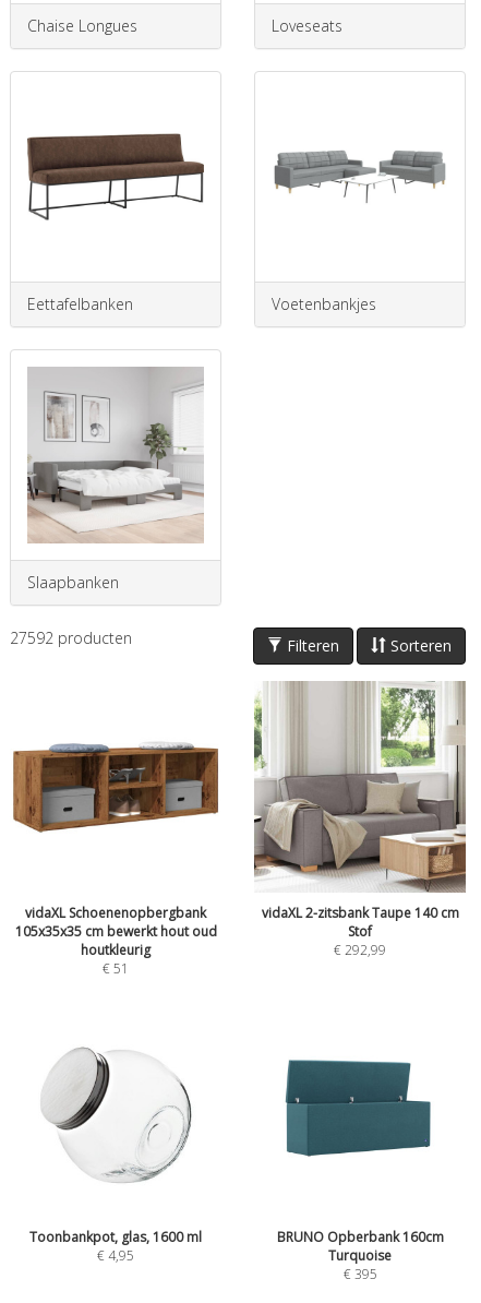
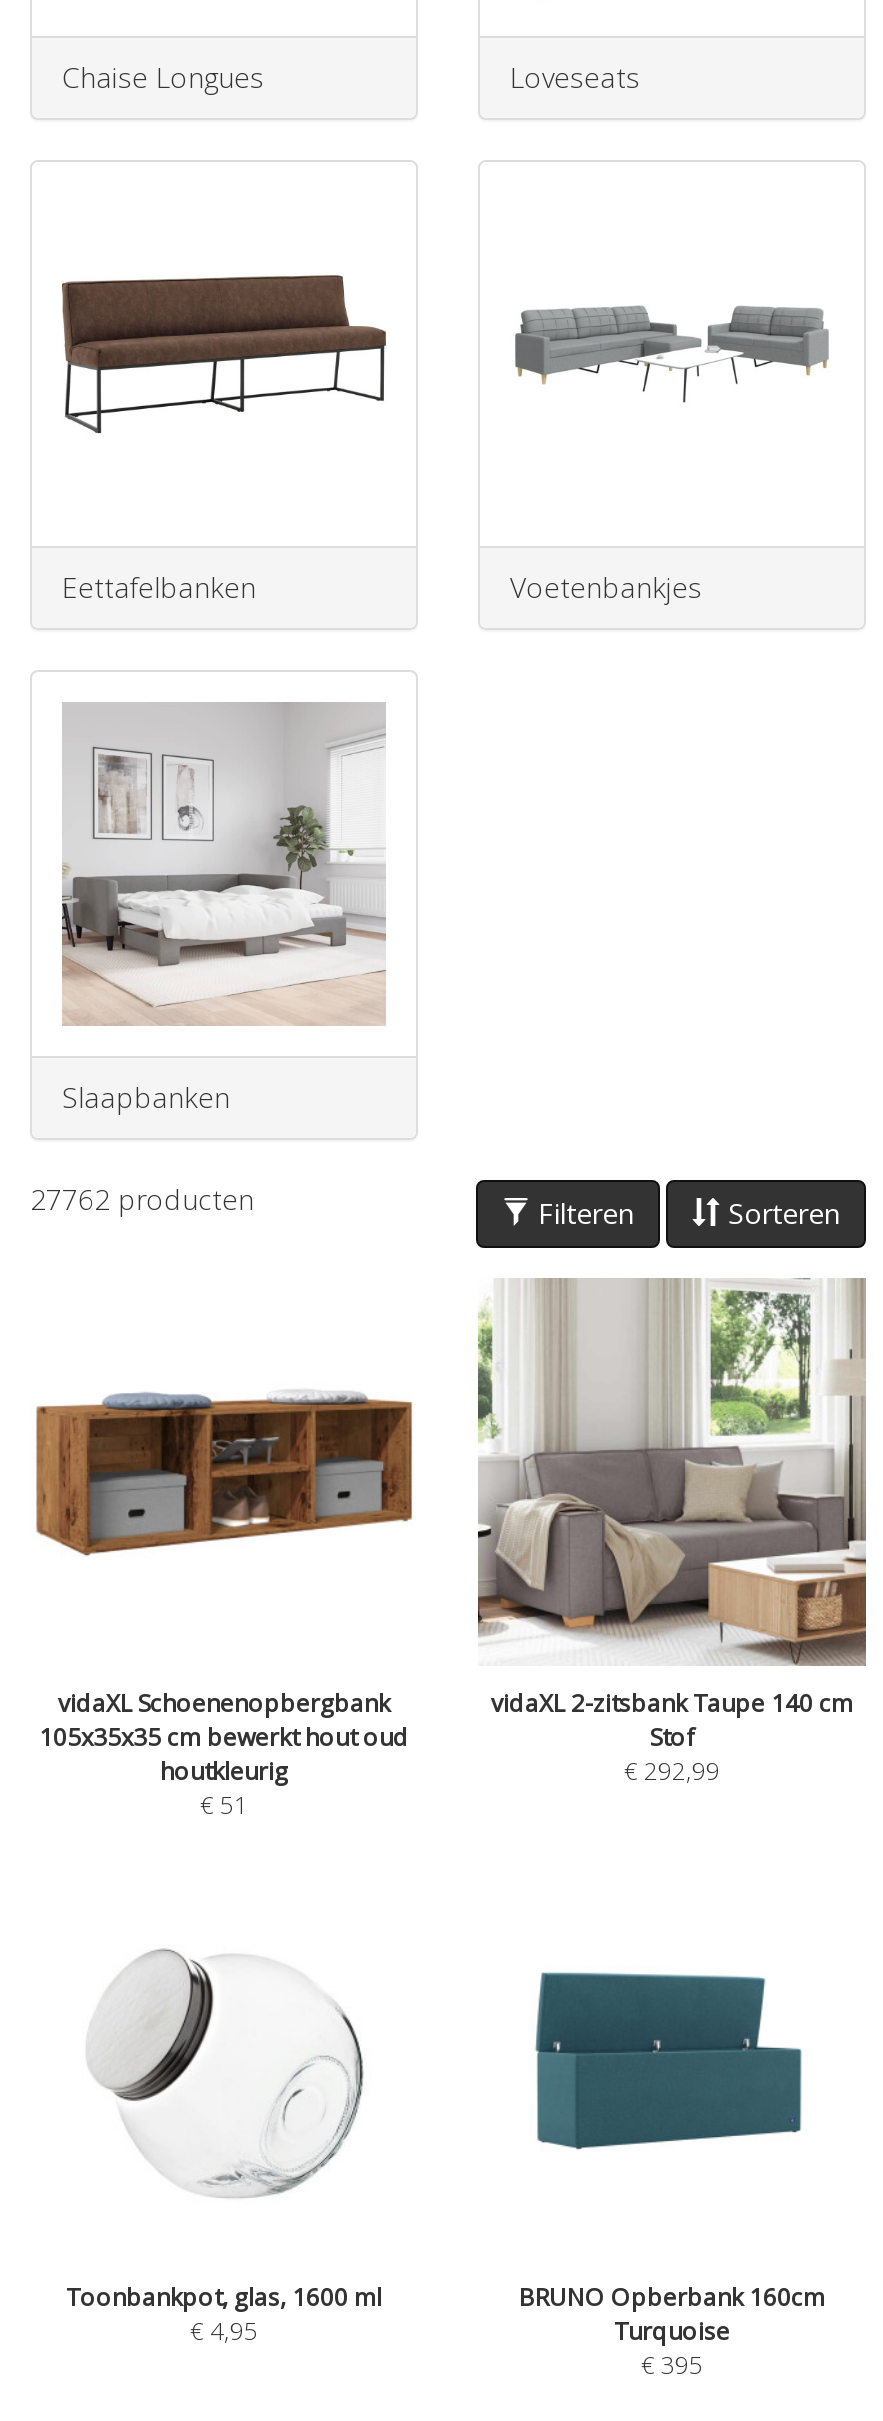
- 27592 producten
+ 27762 producten
